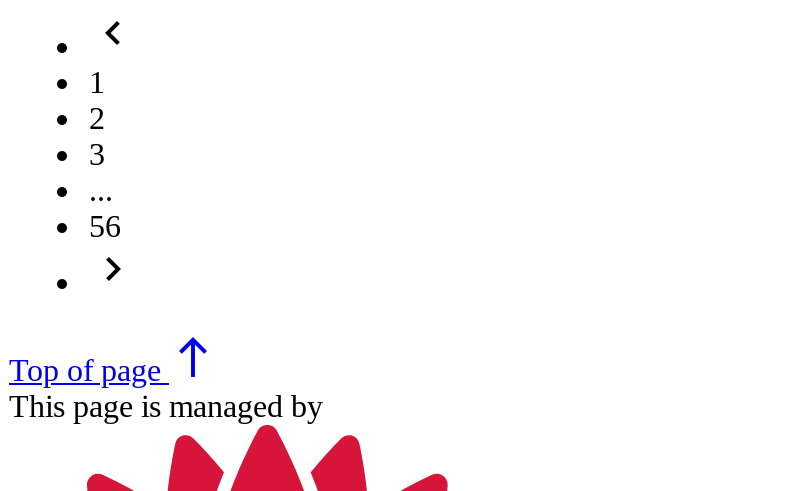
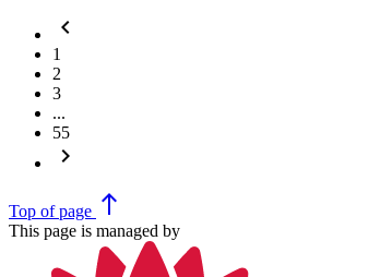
- 56
+ 55
